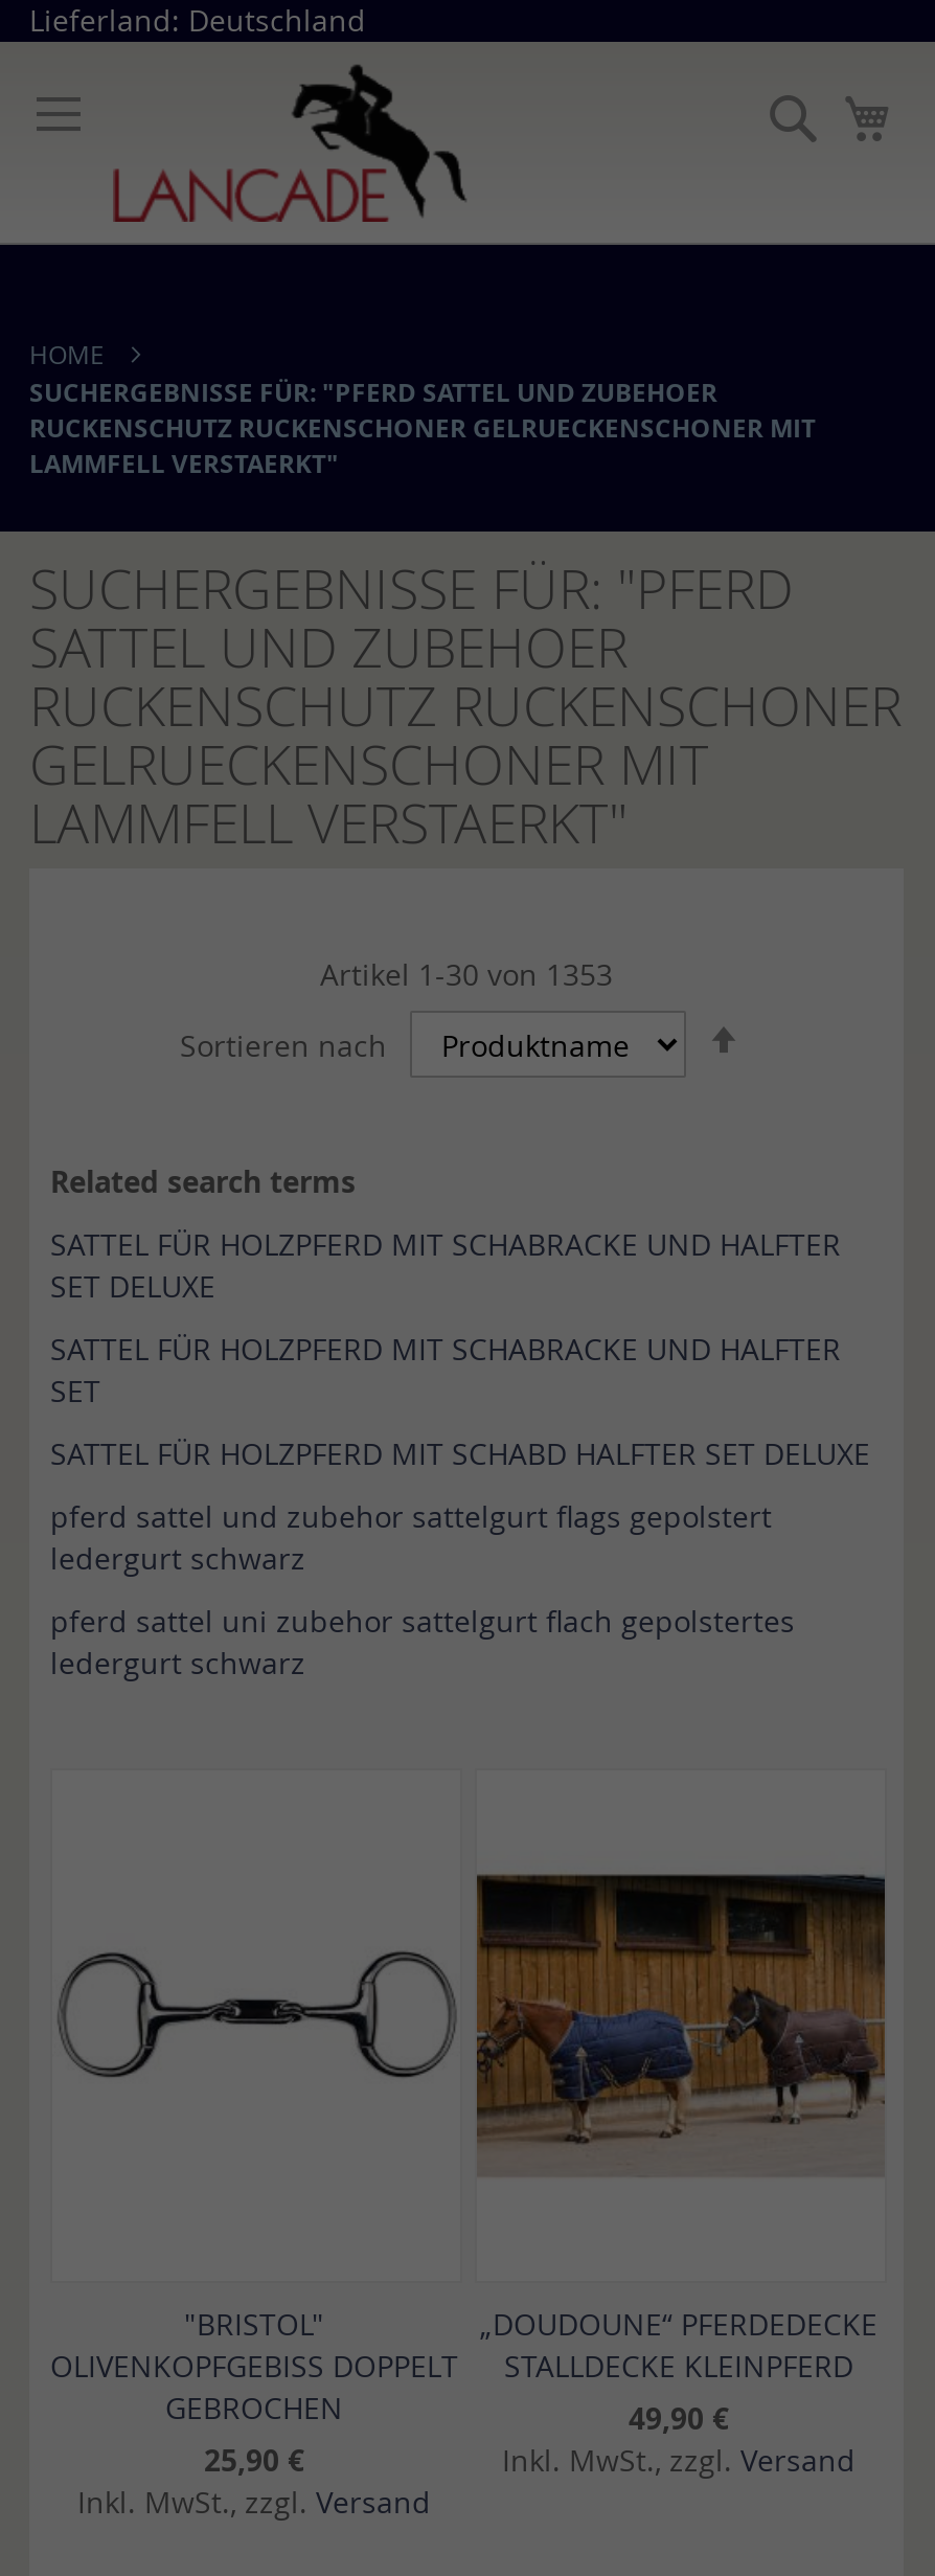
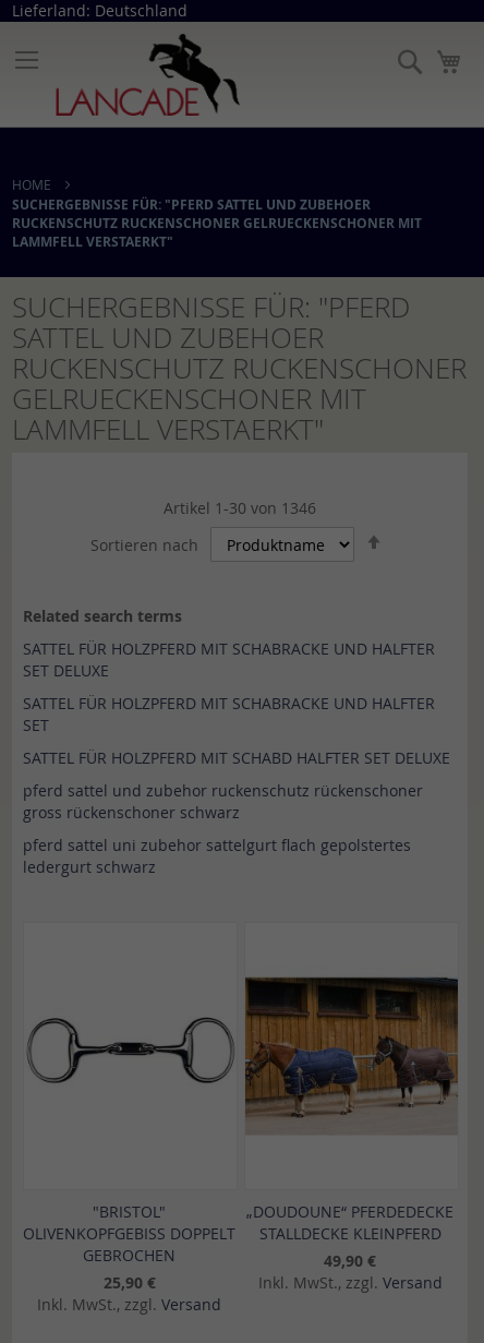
- Artikel 1 -30 von 1353
+ Artikel 1 -30 von 1346

- pferd sattel und zubehor sattelgurt flags gepolstert
- ledergurt schwarz
+ pferd sattel und zubehor ruckenschutz rückenschoner
+ gross rückenschoner schwarz
